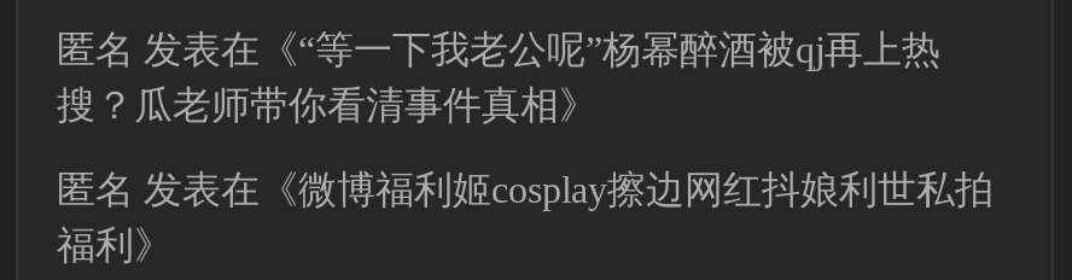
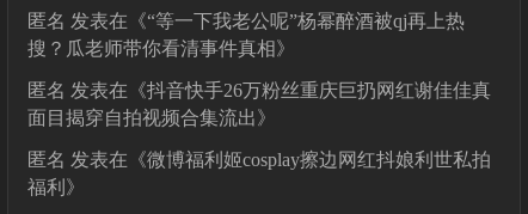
+ 匿名发表在《抖音快手26万粉丝重庆巨扔网红谢佳佳真
+ 面目揭穿自拍视频合集流出》
